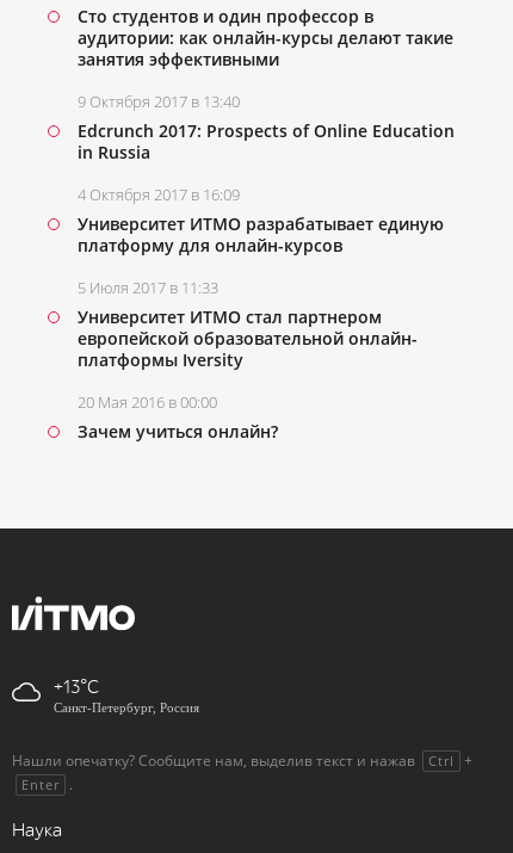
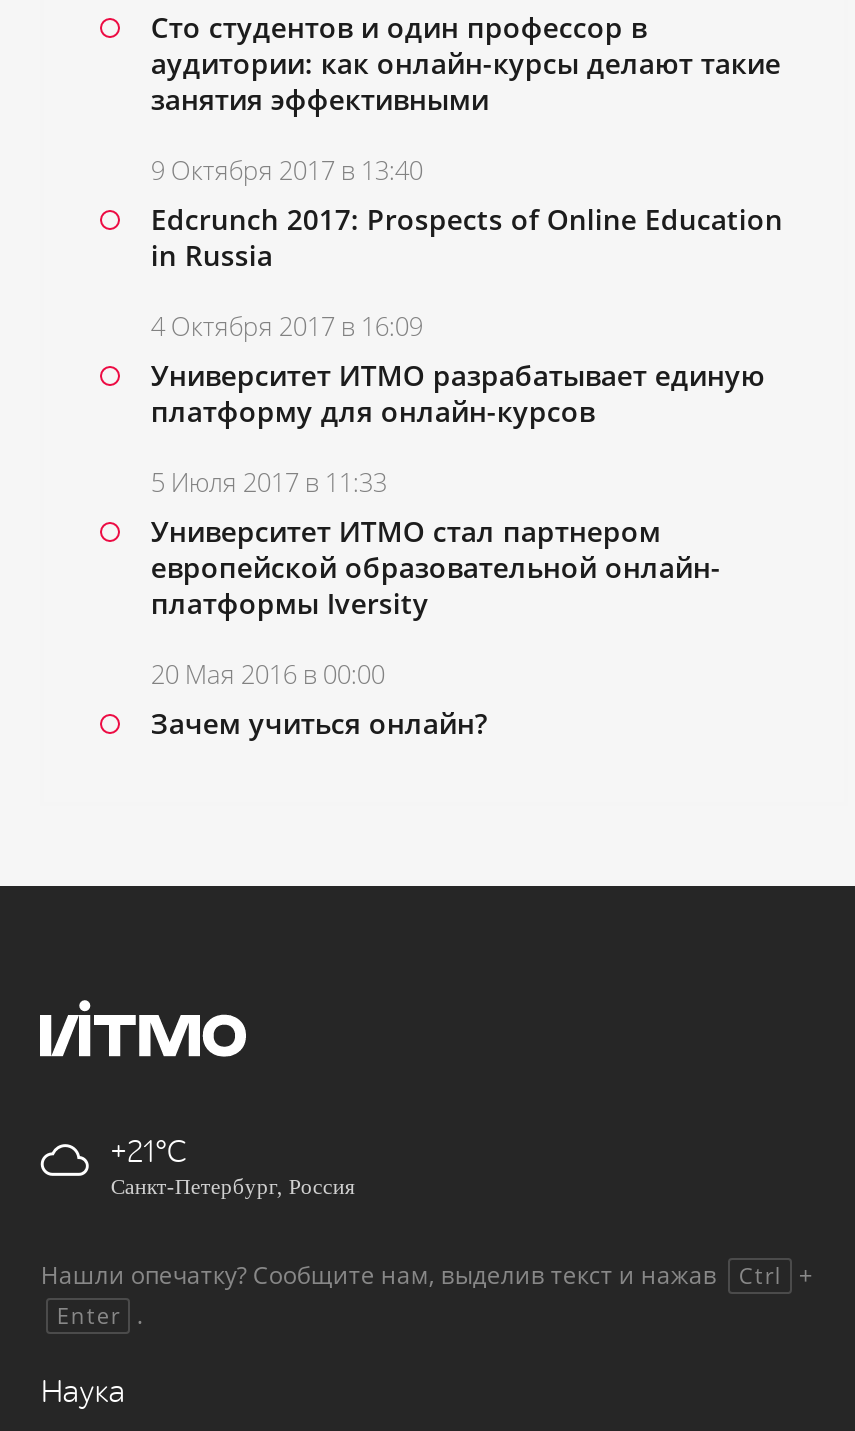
- +13
+ +21
